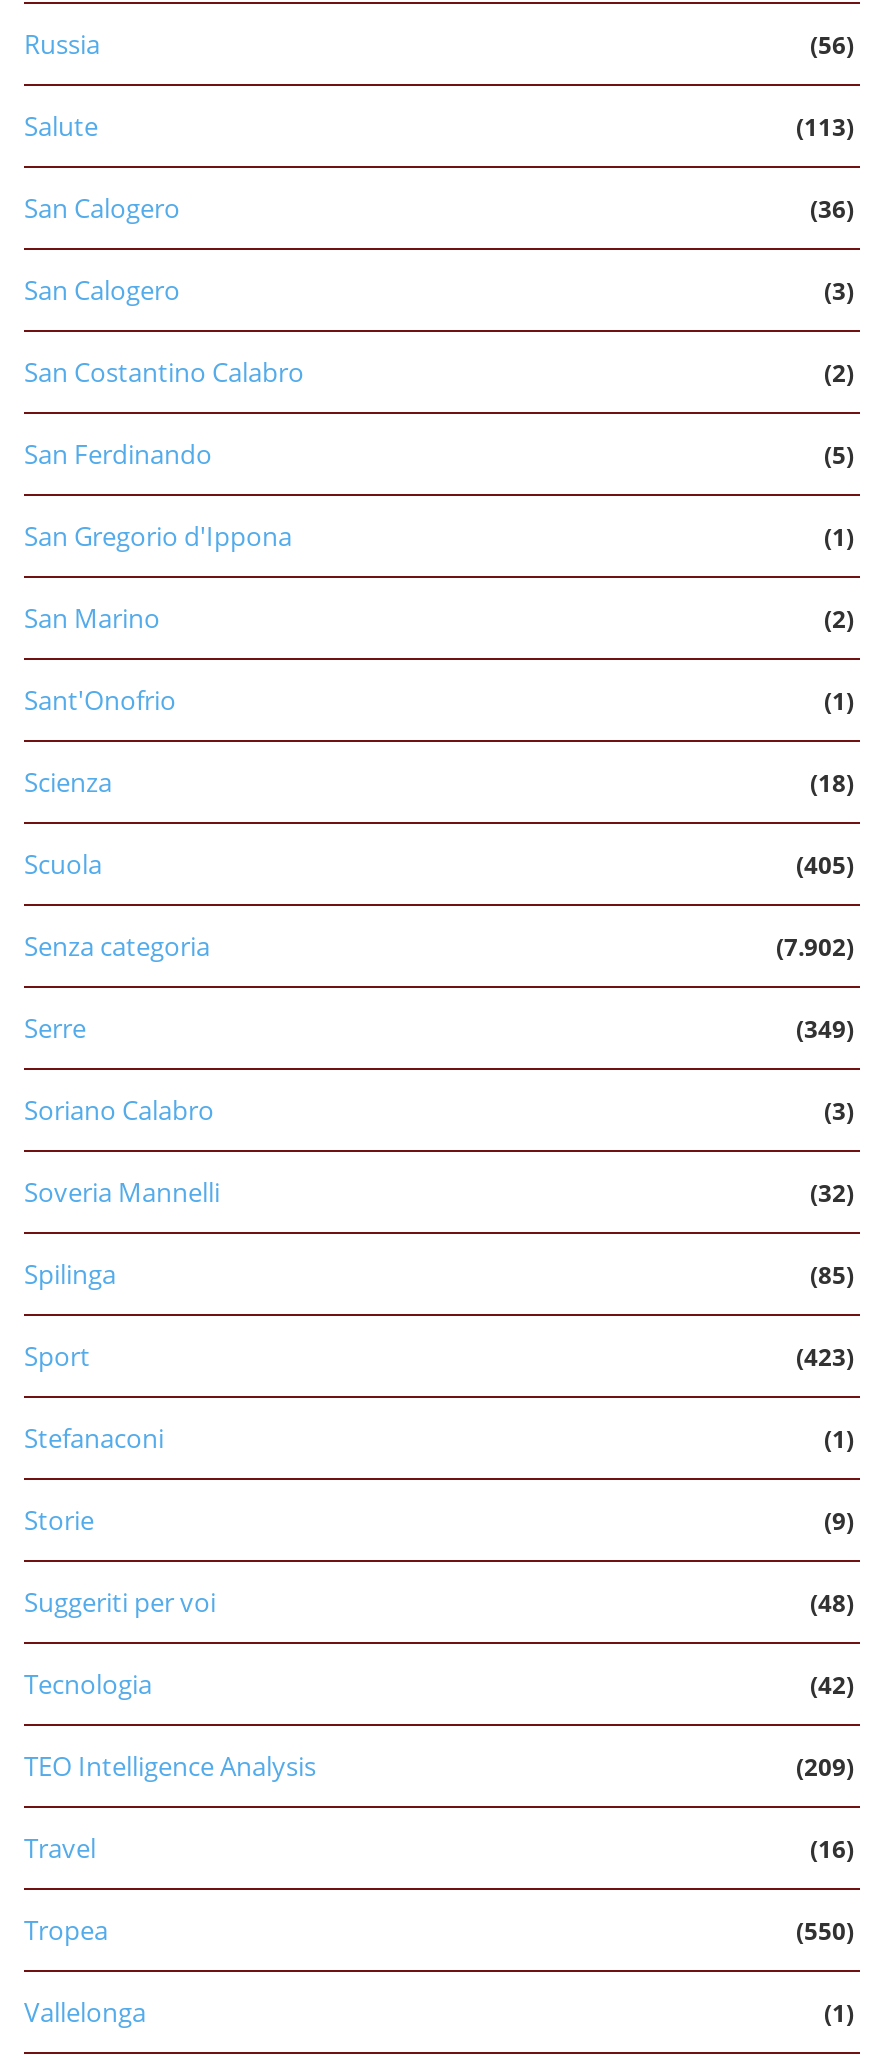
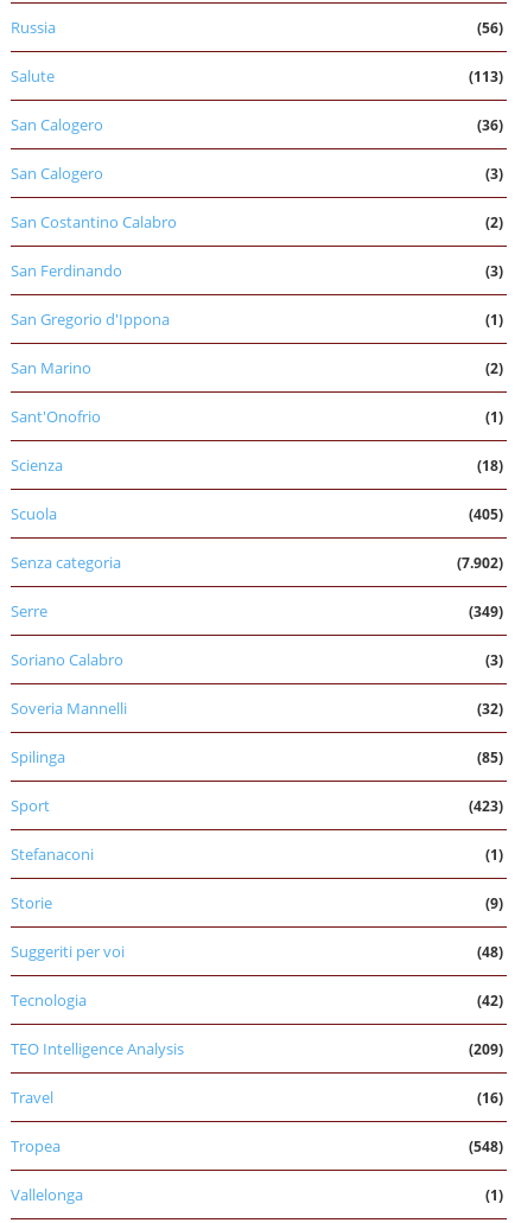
- (5)
+ (3)

- (550)
+ (548)
